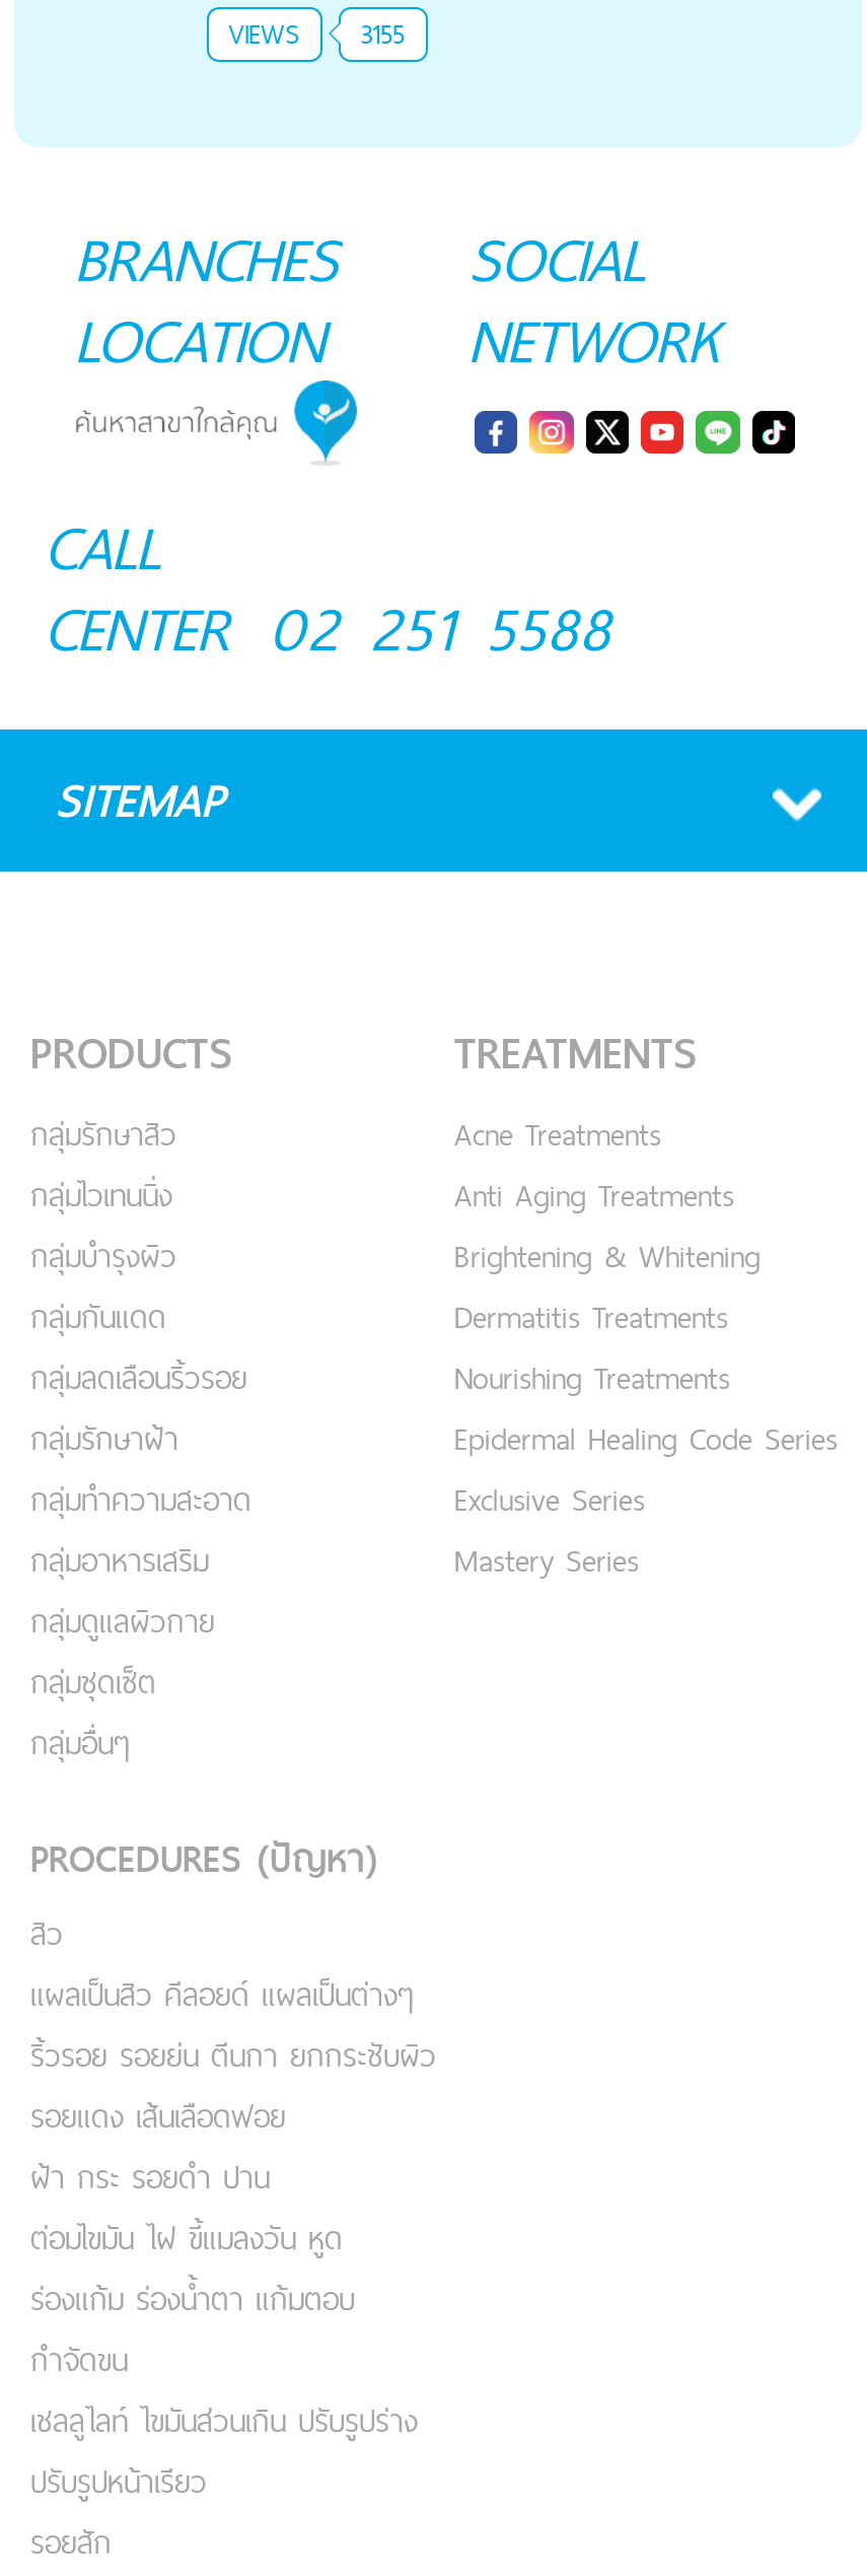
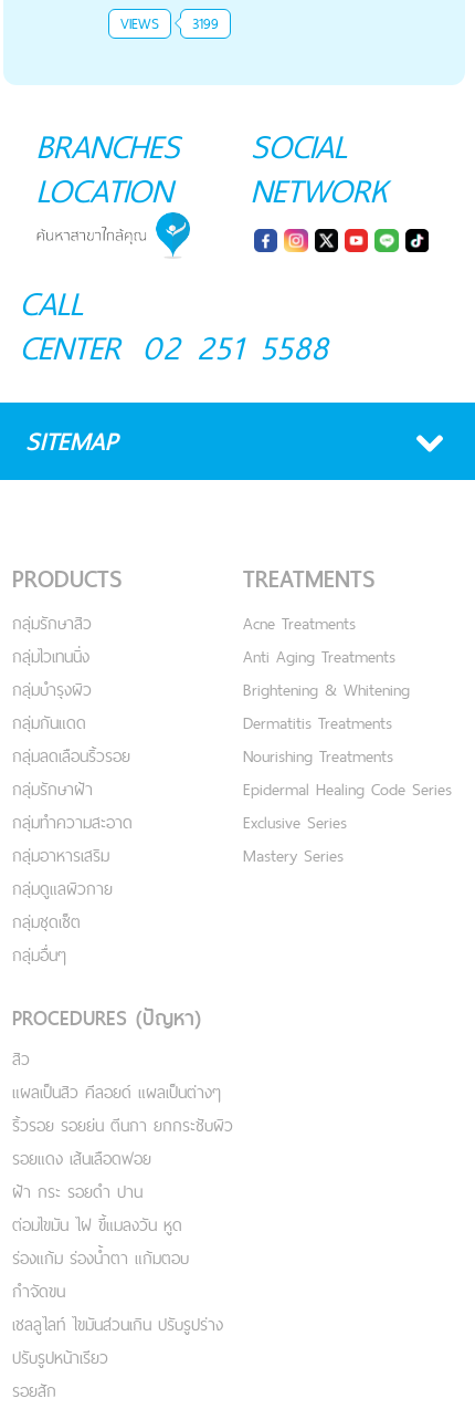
- VIEWS 3155
+ VIEWS 3199
